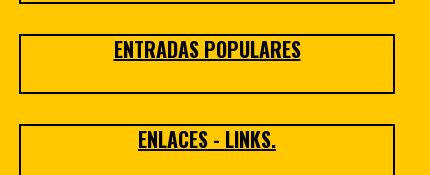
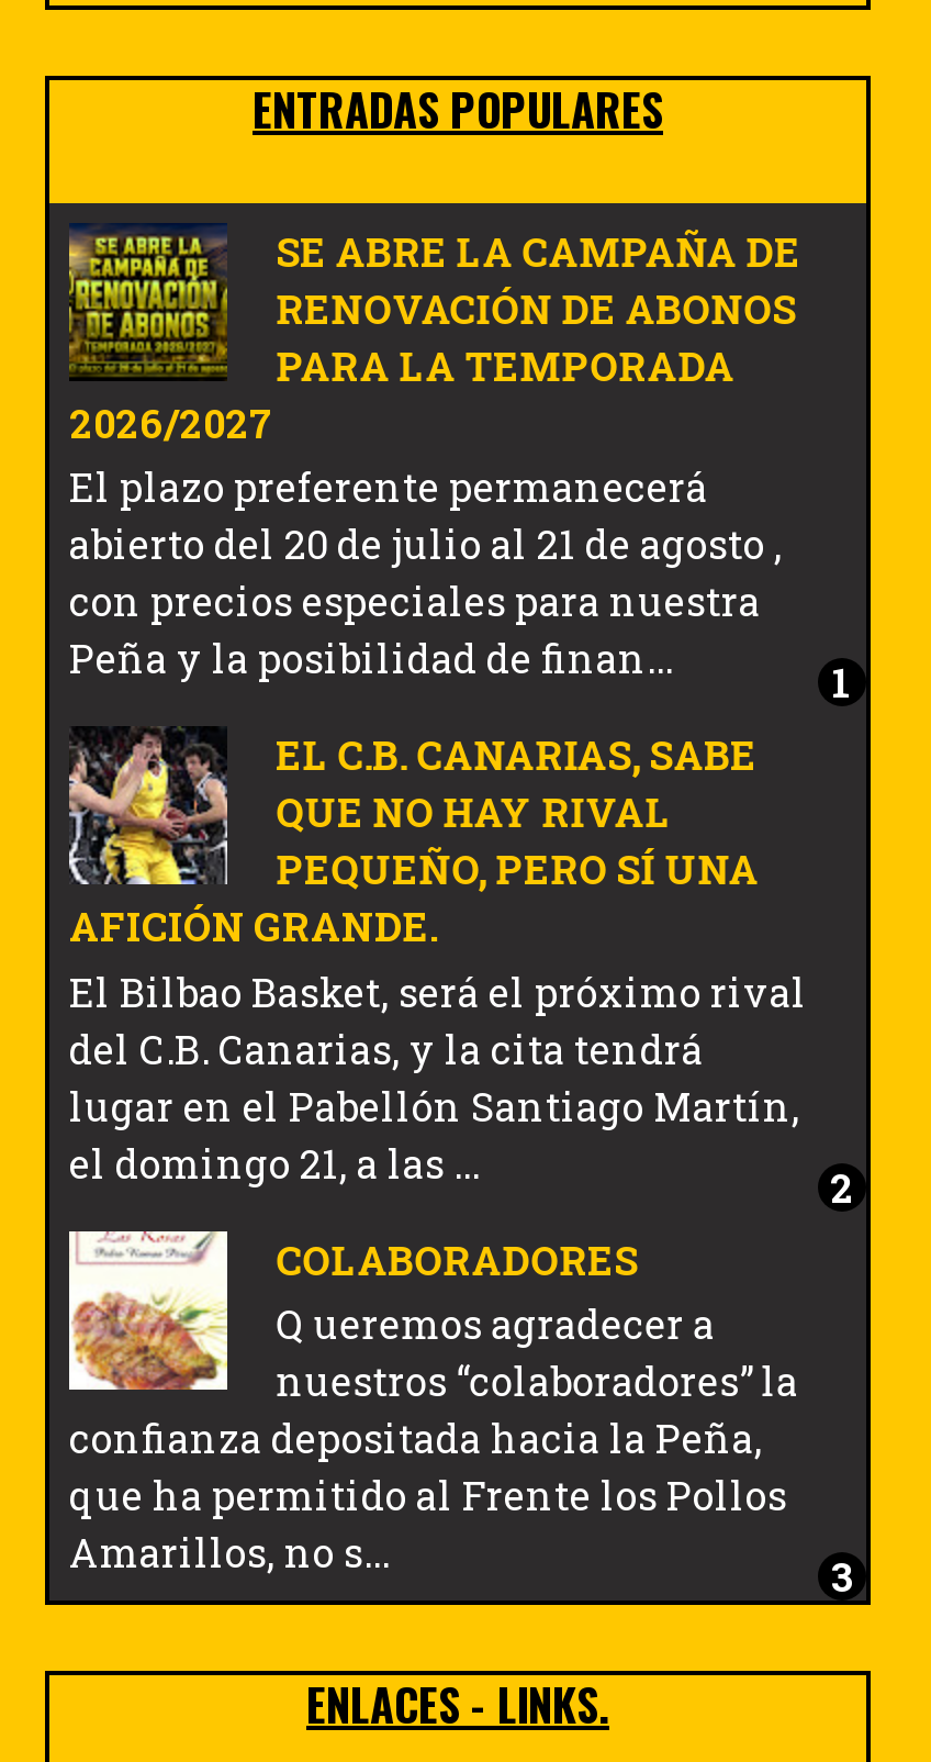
+ [image]
+ SE ABRE LA CAMPAÑA DE
+ RENOVACIÓN DE ABONOS
+ PARA LA TEMPORADA
+ 2026/2027
+ El plazo preferente permanecerá
+ abierto del 20 de julio al 21 de agosto ,
+ con precios especiales para nuestra
+ Peña y la posibilidad de finan...
+ EL C.B. CANARIAS, SABE
+ QUE NO HAY RIVAL
+ PEQUEÑO, PERO SÍ UNA
+ AFICIÓN GRANDE.
+ El Bilbao Basket, será el próximo rival
+ del C.B. Canarias, y la cita tendrá
+ lugar en el Pabellón Santiago Martín,
+ el domingo 21, a las ...
+ COLABORADORES
+ Q ueremos agradecer a
+ nuestros “colaboradores” la
+ confianza depositada hacia la Peña,
+ que ha permitido al Frente los Pollos
+ Amarillos, no s...
